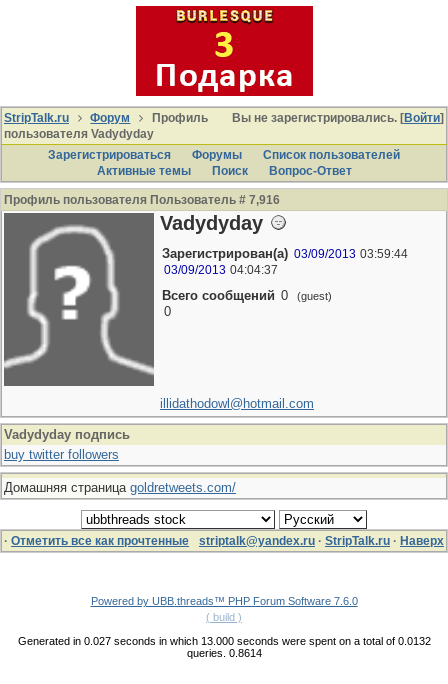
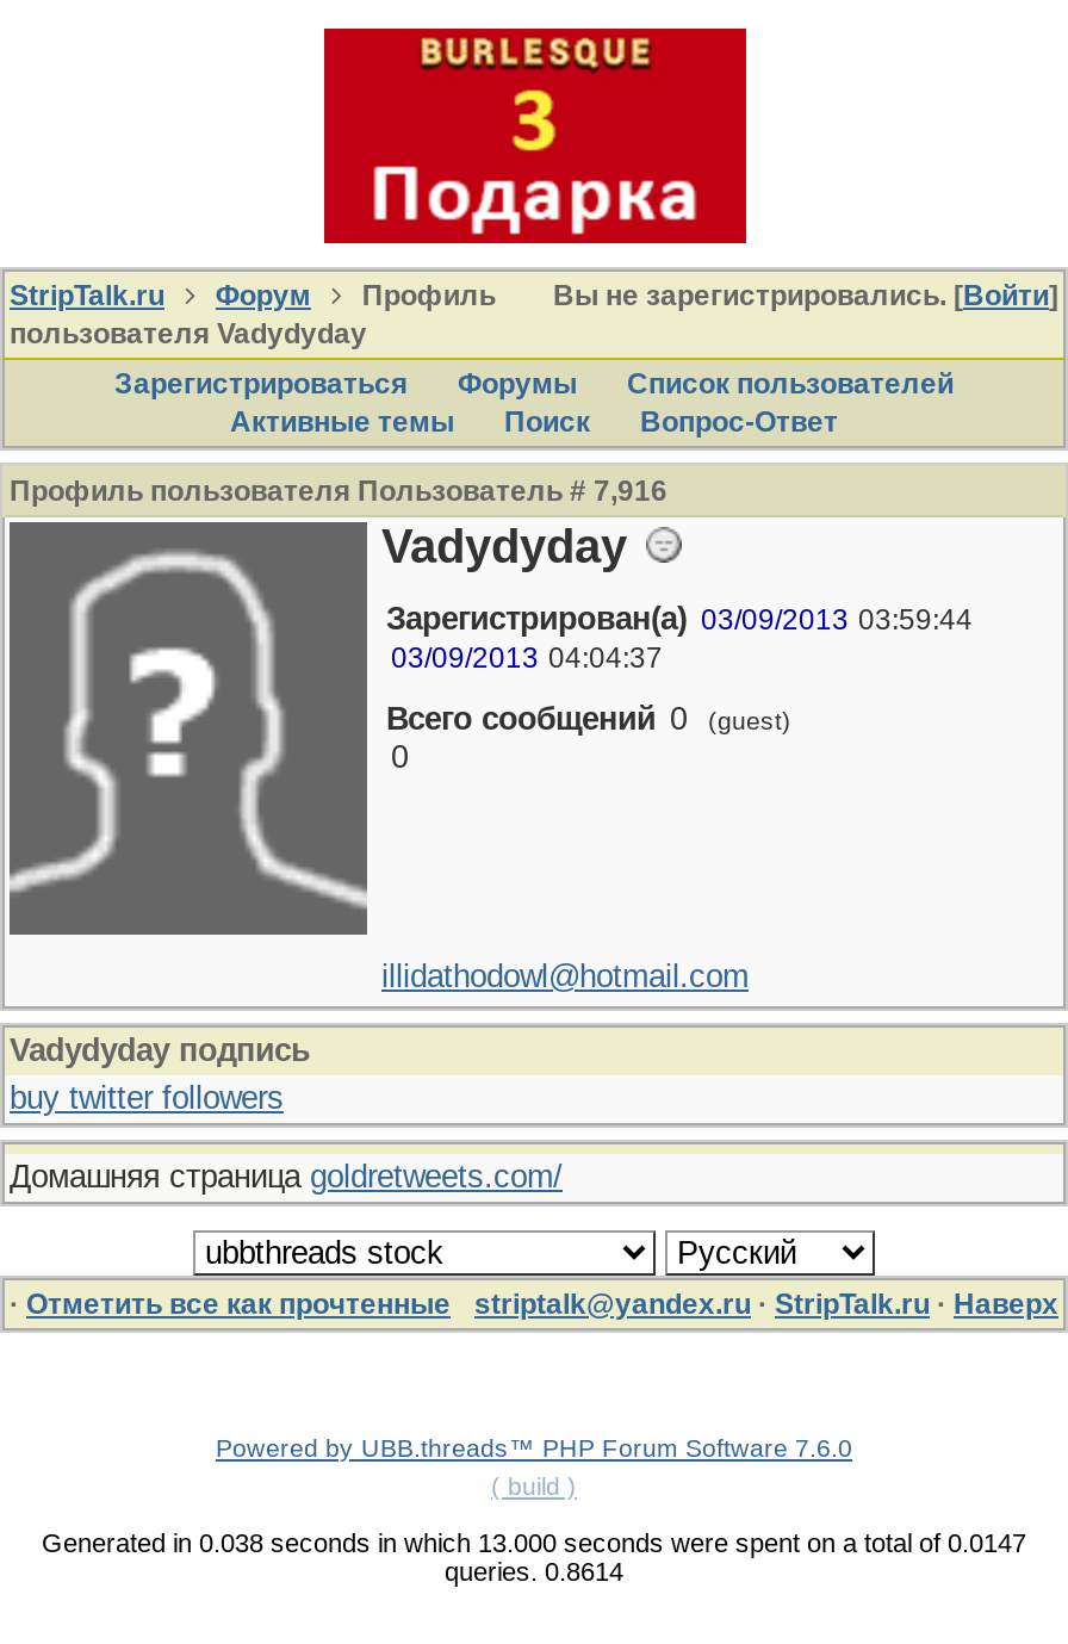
- Generated in 0.027 seconds in which 13.000 seconds were spent on a total of 0.0132
+ Generated in 0.038 seconds in which 13.000 seconds were spent on a total of 0.0147
